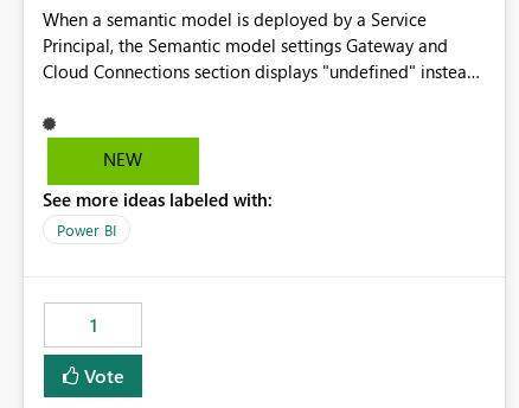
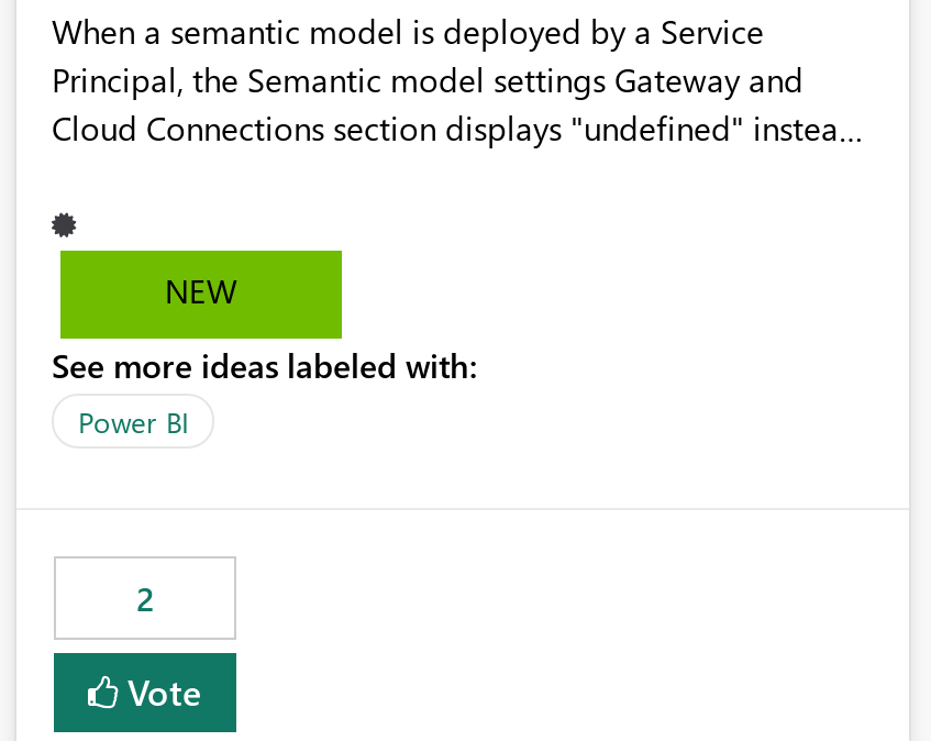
- 1
+ 2
